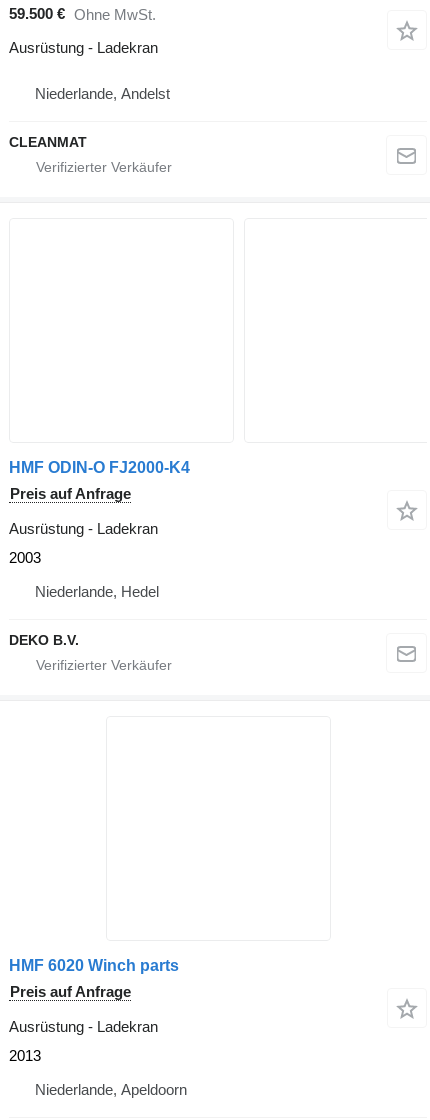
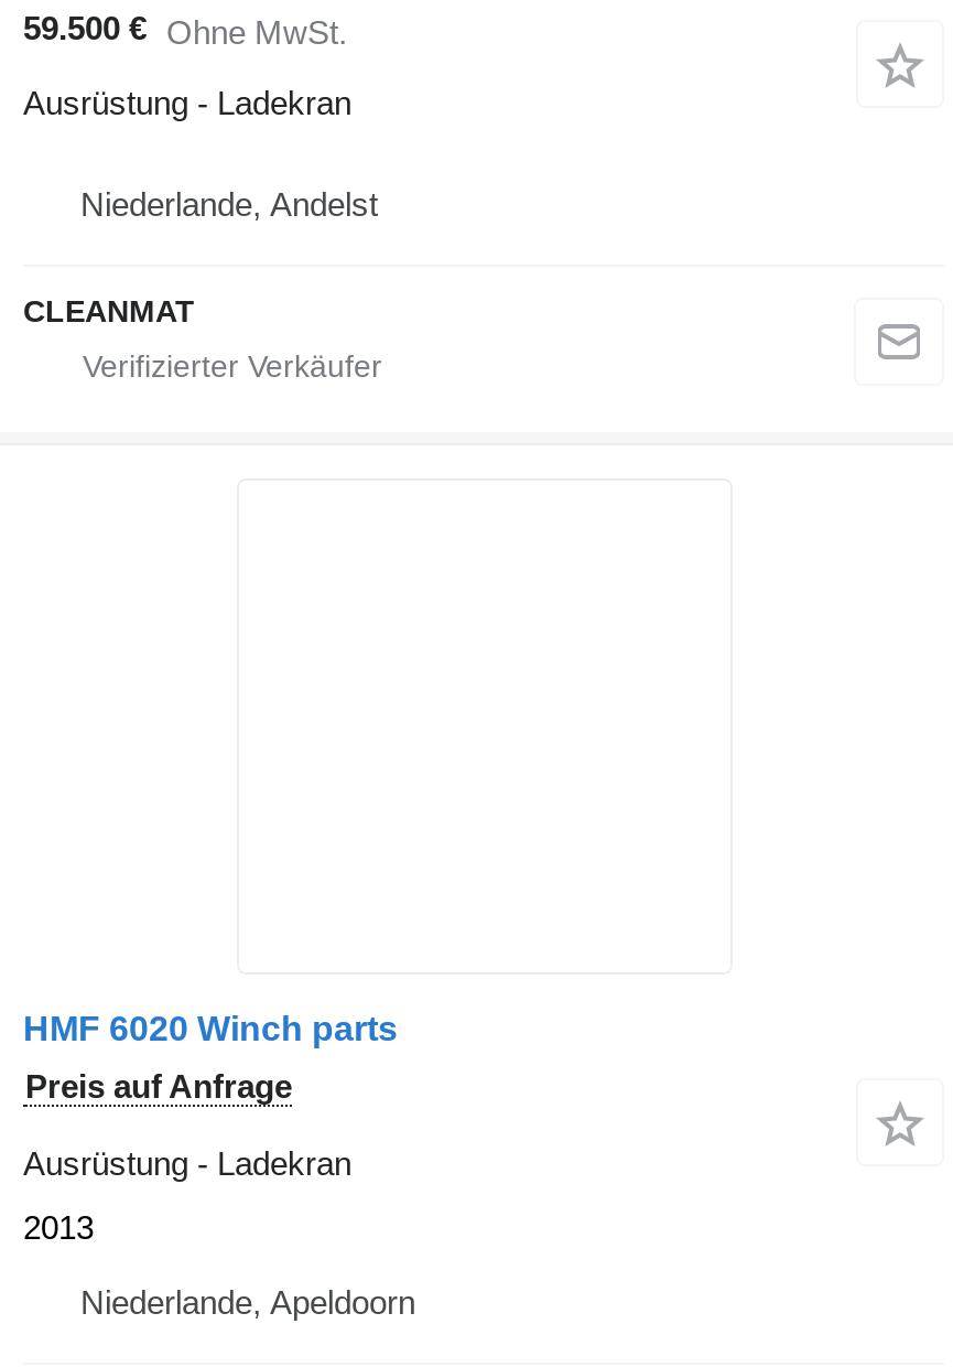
- HMF ODIN-O FJ2000-K4
- Preis auf Anfrage
- Ausrüstung - Ladekran
- 2003
- Niederlande, Hedel
- DEKO B.V.
